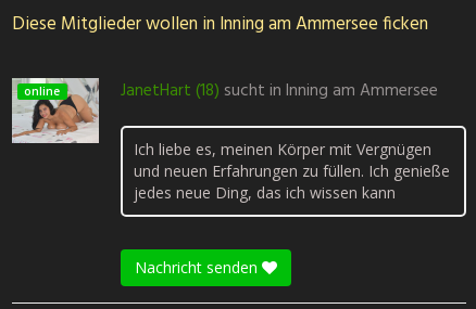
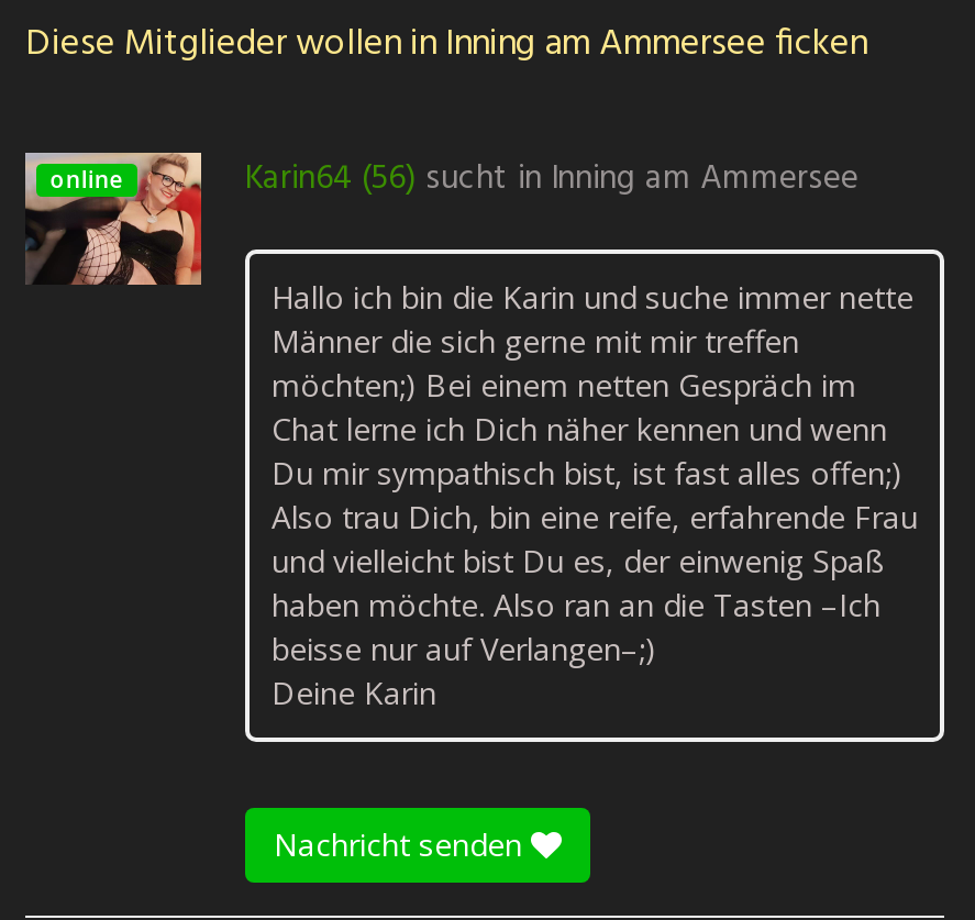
- [image]
- JanetHart (18) sucht in Inning am Ammersee
+ [image]
+ Karin64 (56) sucht in Inning am Ammersee

- Ich liebe es, meinen Körper mit Vergnügen
- und neuen Erfahrungen zu füllen. Ich genieße
- jedes neue Ding, das ich wissen kann
+ Hallo ich bin die Karin und suche immer nette
+ Männer die sich gerne mit mir treffen
+ möchten;) Bei einem netten Gespräch im
+ Chat lerne ich Dich näher kennen und wenn
+ Du mir sympathisch bist, ist fast alles offen;)
+ Also trau Dich, bin eine reife, erfahrende Frau
+ und vielleicht bist Du es, der einwenig Spaß
+ haben möchte. Also ran an die Tasten –Ich
+ beisse nur auf Verlangen–;)
+ Deine Karin
